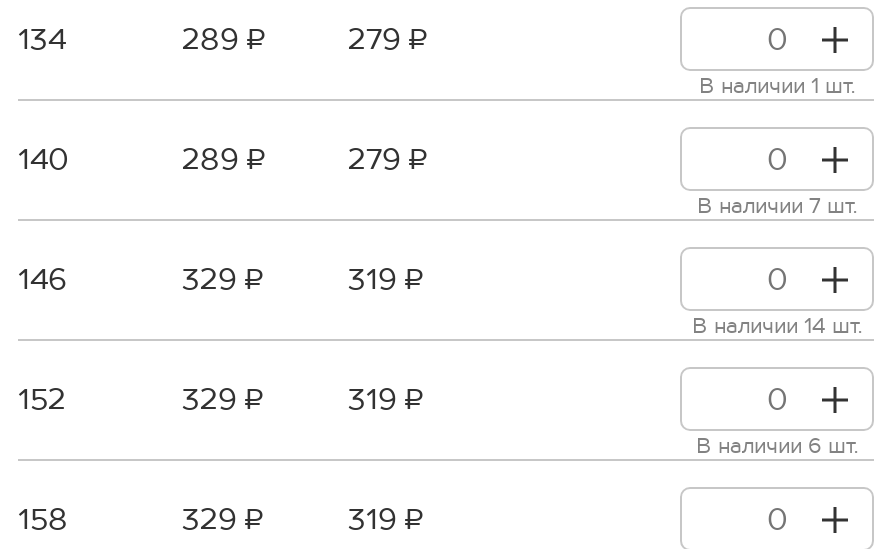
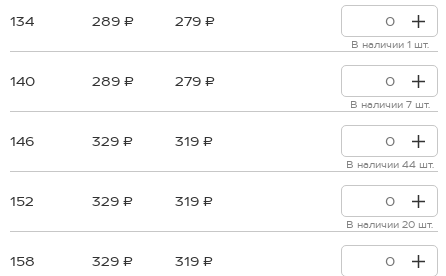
- В наличии 14 шт.
+ В наличии 44 шт.

- В наличии 6 шт.
+ В наличии 20 шт.
